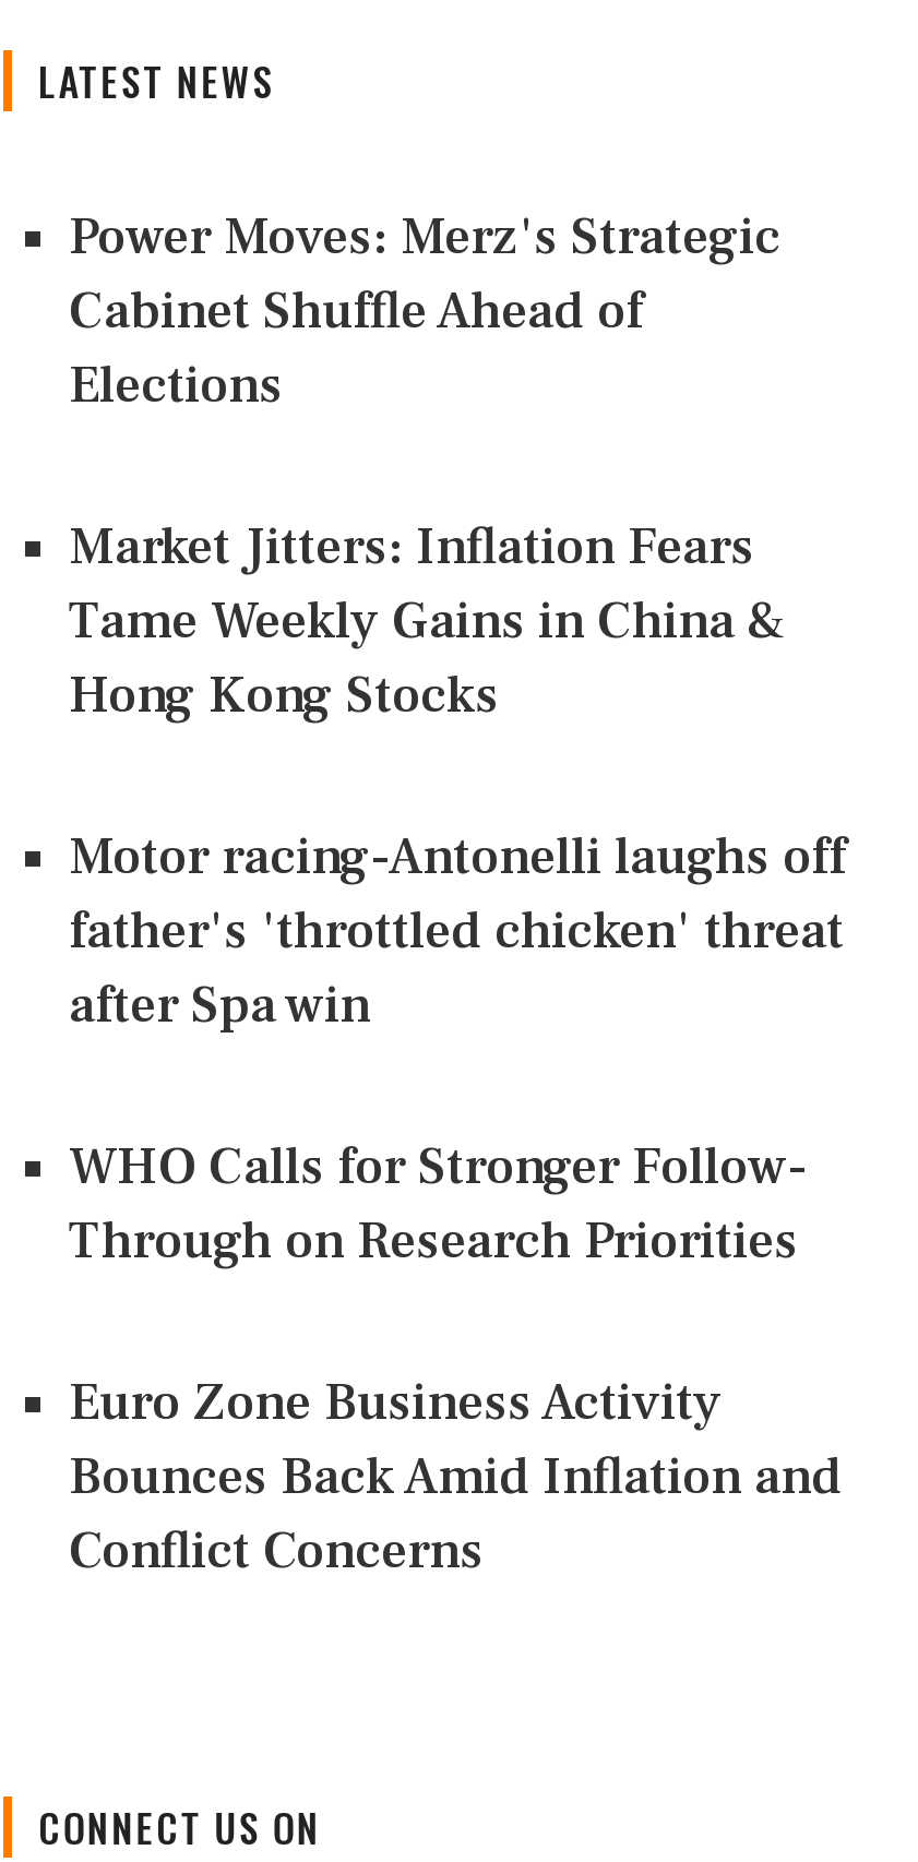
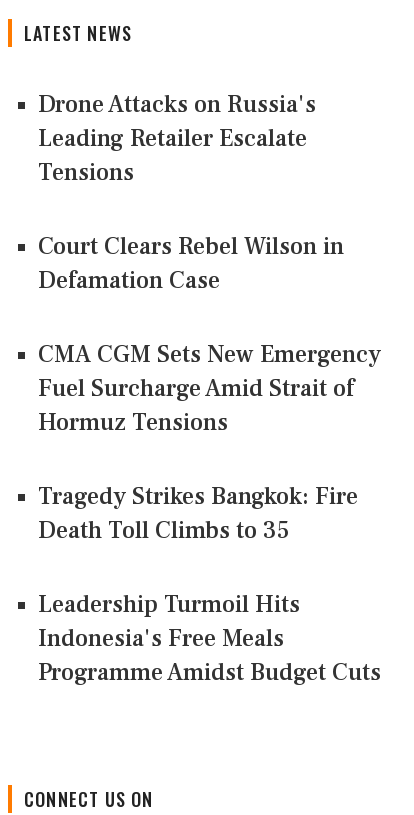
- Power Moves: Merz's Strategic
- Cabinet Shuffle Ahead of
- Elections
+ Drone Attacks on Russia's
+ Leading Retailer Escalate
+ Tensions

- Market Jitters: Inflation Fears
- Tame Weekly Gains in China &
- Hong Kong Stocks
+ Court Clears Rebel Wilson in
+ Defamation Case

- Motor racing-Antonelli laughs off
- father's 'throttled chicken' threat
- after Spa win
+ CMA CGM Sets New Emergency
+ Fuel Surcharge Amid Strait of
+ Hormuz Tensions

- WHO Calls for Stronger Follow-
- Through on Research Priorities
+ Tragedy Strikes Bangkok: Fire
+ Death Toll Climbs to 35

- Euro Zone Business Activity
- Bounces Back Amid Inflation and
- Conflict Concerns
+ Leadership Turmoil Hits
+ Indonesia's Free Meals
+ Programme Amidst Budget Cuts
